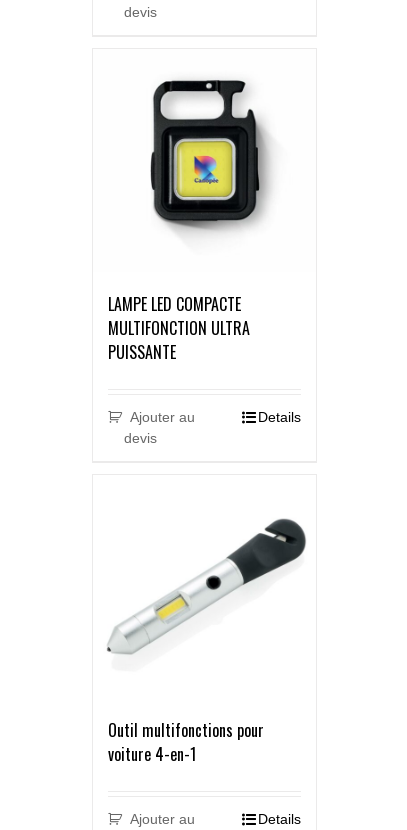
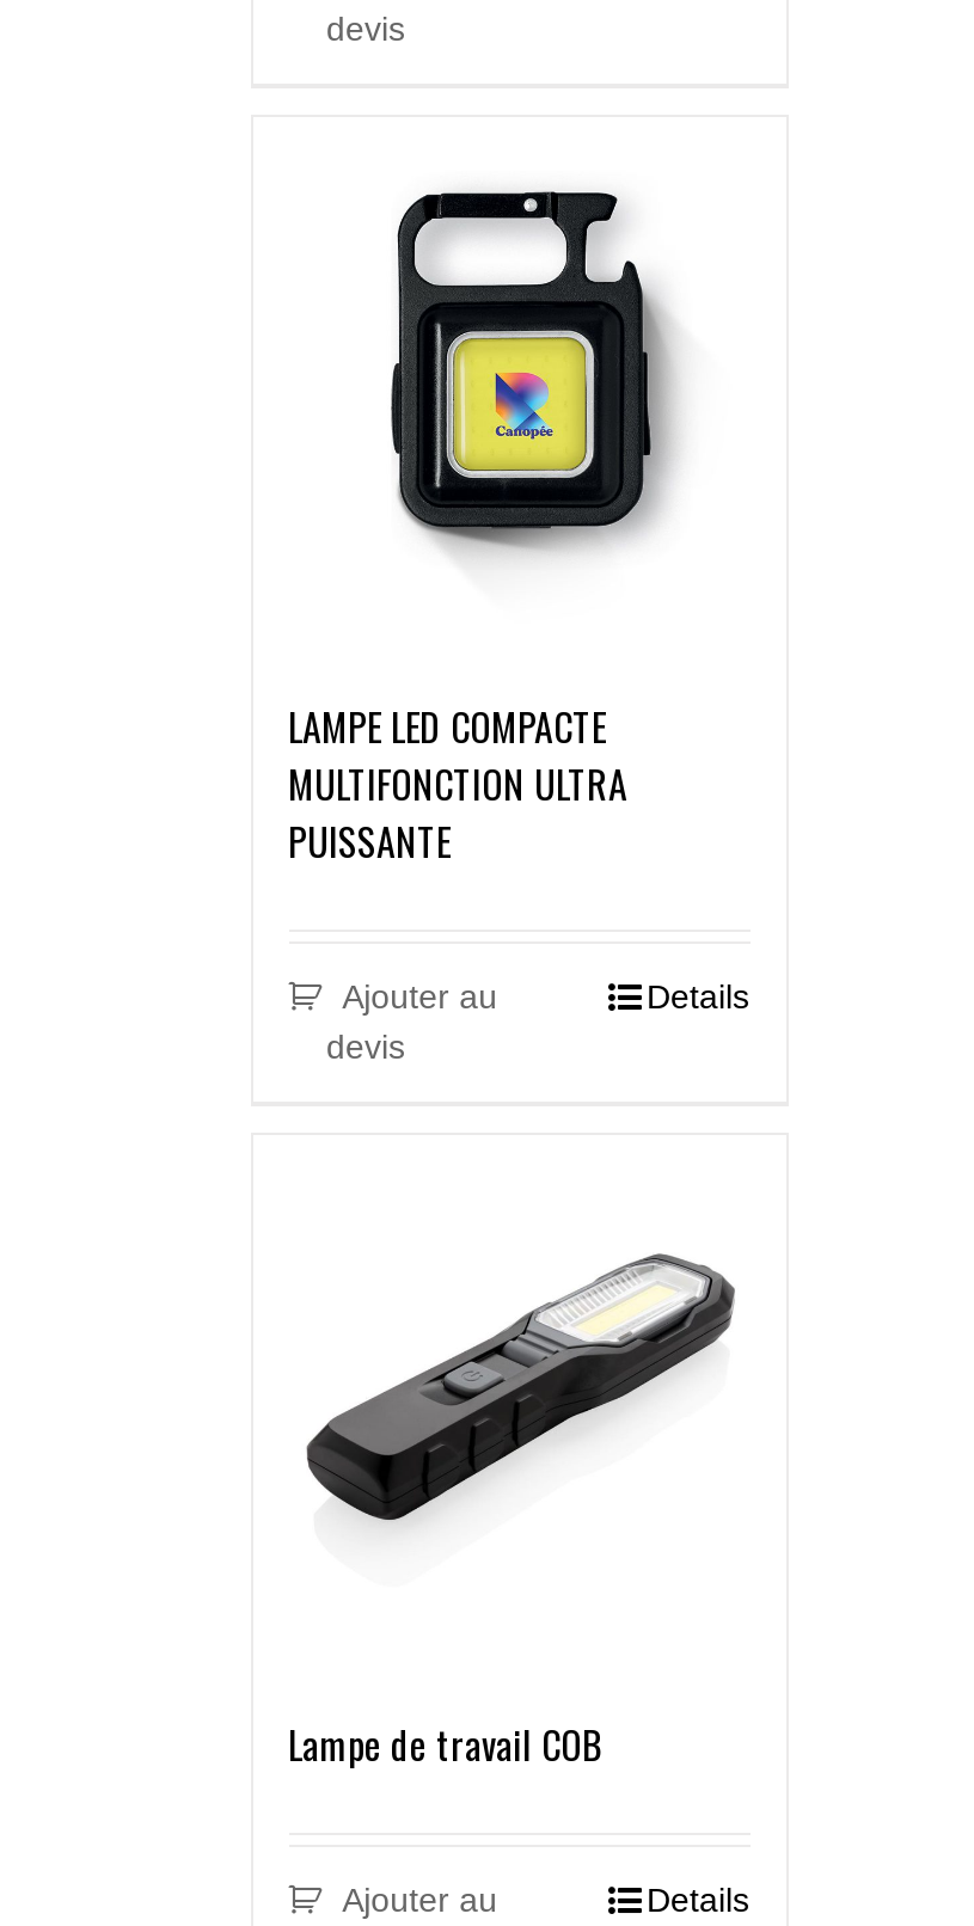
- [image]
+ [image]

- Outil multifonctions pour
- voiture 4-en-1
+ Lampe de travail COB
